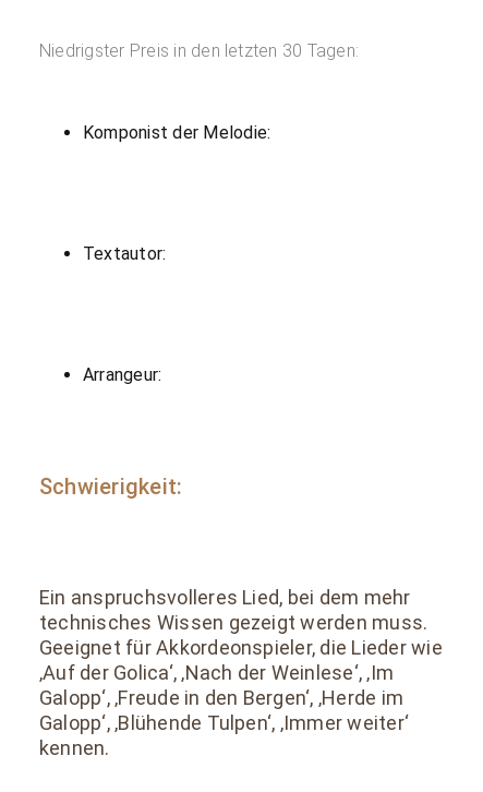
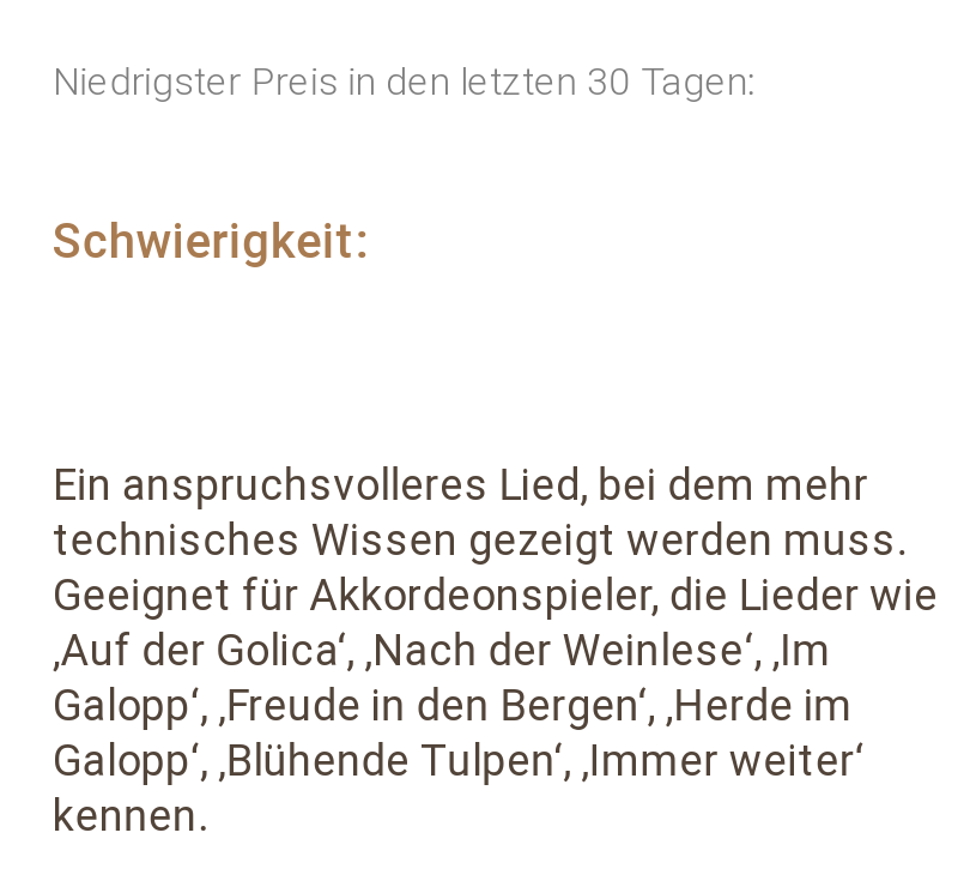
- Komponist der Melodie:

- Textautor:

- Arrangeur:
